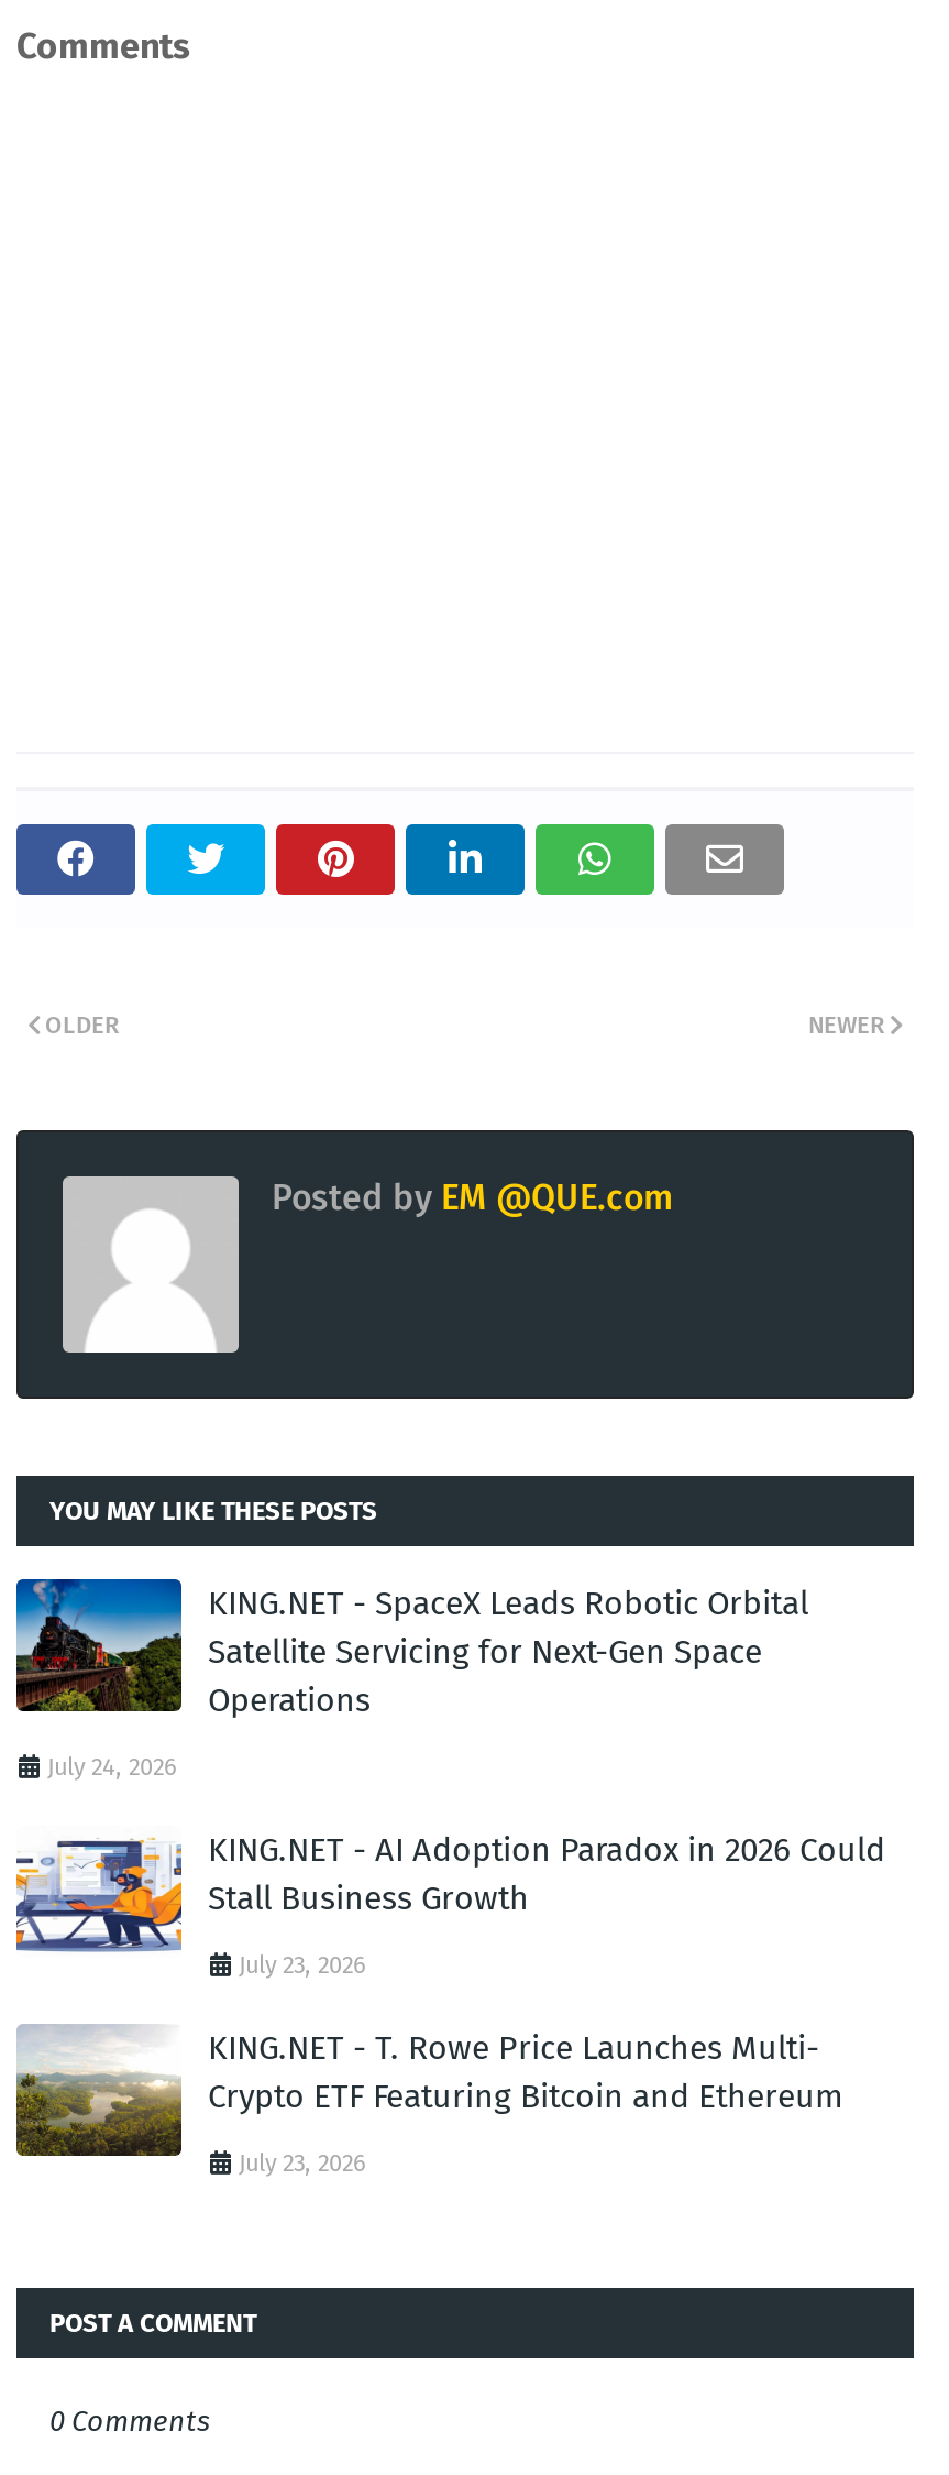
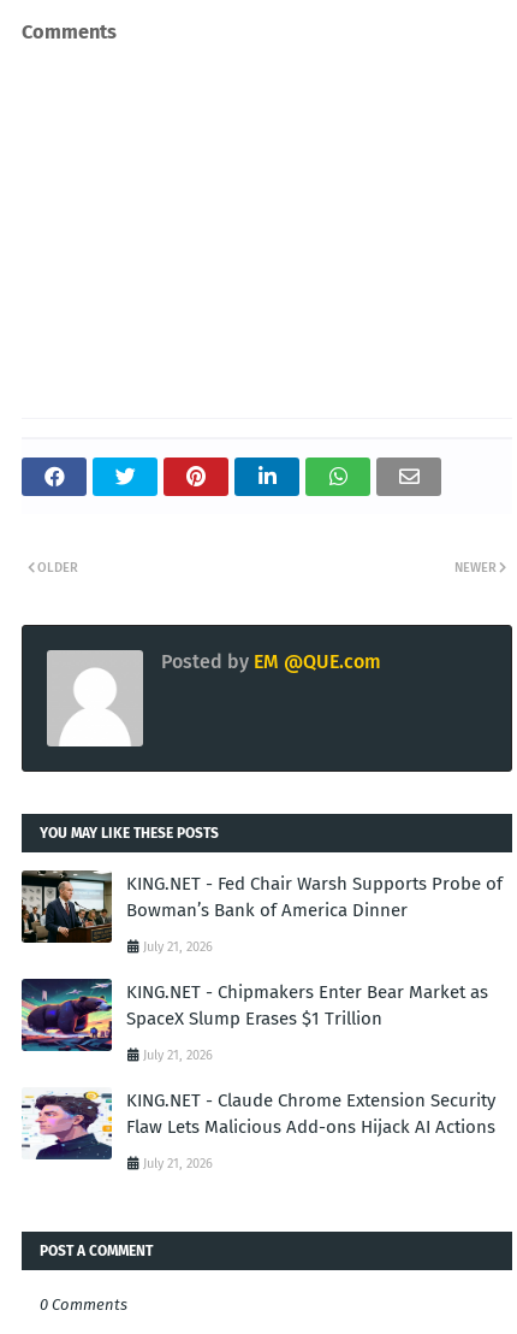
- [image]
- KING.NET - SpaceX Leads Robotic Orbital
- Satellite Servicing for Next-Gen Space
- Operations
+ [image]
+ KING.NET - Fed Chair Warsh Supports Probe of
+ Bowman’s Bank of America Dinner

- July 24, 2026
+ July 21, 2026

- [image]
- KING.NET - AI Adoption Paradox in 2026 Could
- Stall Business Growth
+ [image]
+ KING.NET - Chipmakers Enter Bear Market as
+ SpaceX Slump Erases $1 Trillion

- July 23, 2026
+ July 21, 2026

- [image]
- KING.NET - T. Rowe Price Launches Multi-
- Crypto ETF Featuring Bitcoin and Ethereum
+ [image]
+ KING.NET - Claude Chrome Extension Security
+ Flaw Lets Malicious Add-ons Hijack AI Actions

- July 23, 2026
+ July 21, 2026
